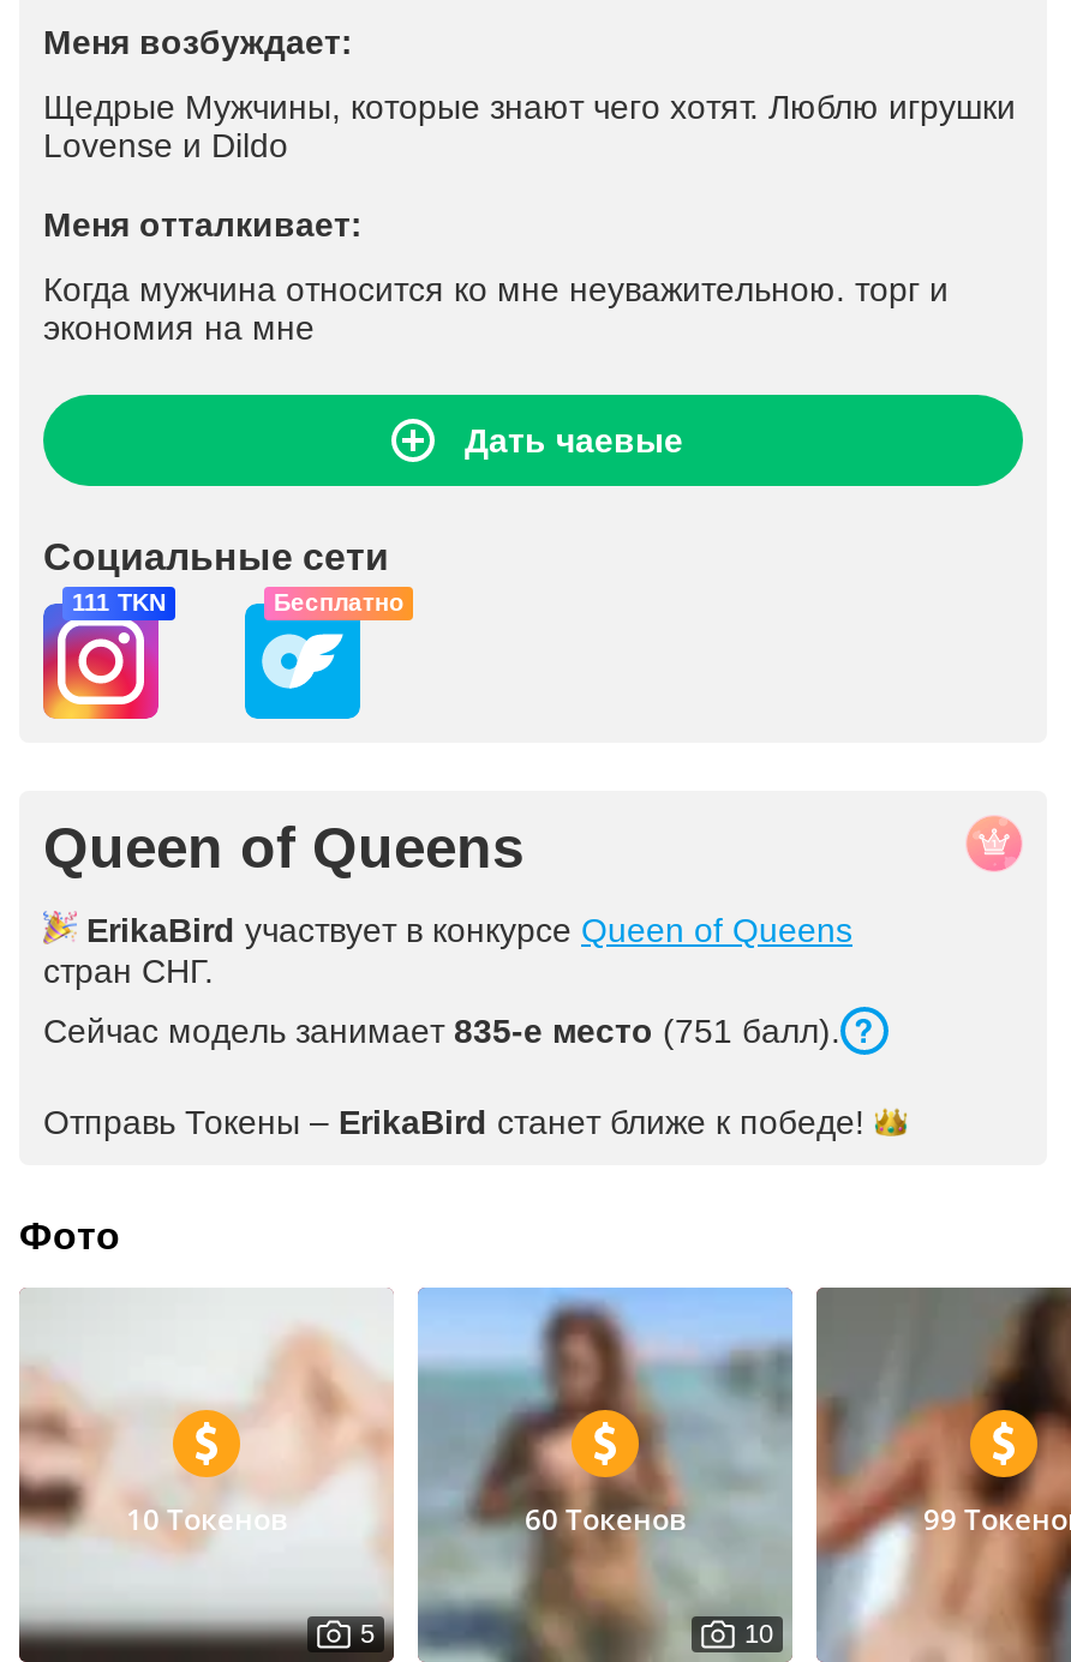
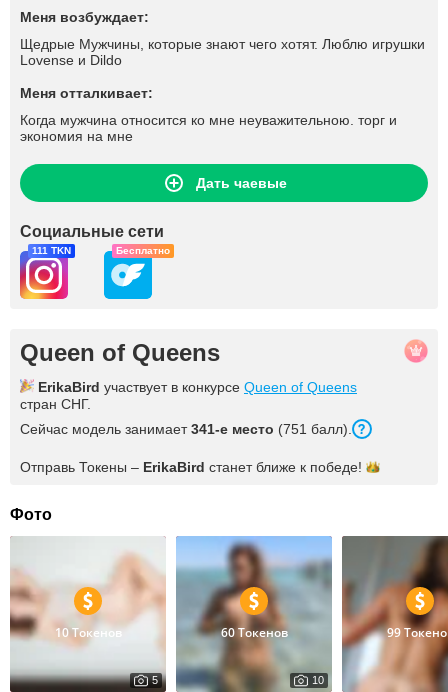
- Сейчас модель занимает 835-е место (751 балл).
+ Сейчас модель занимает 341-е место (751 балл).
